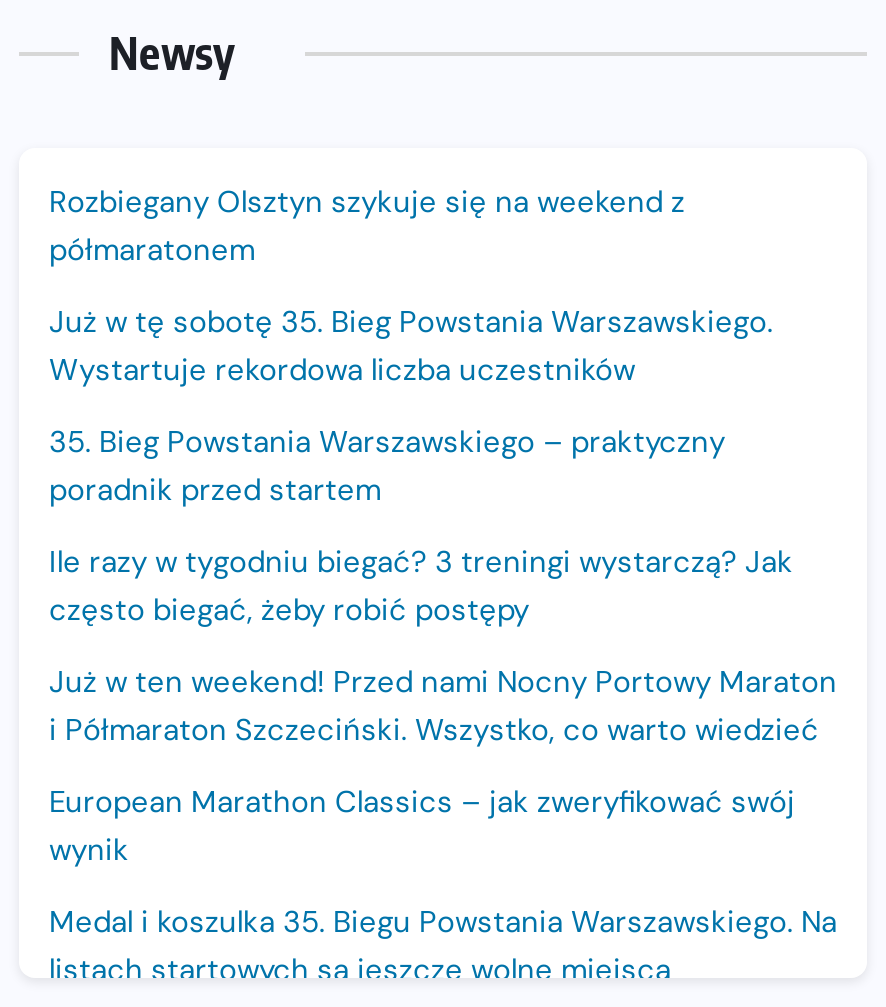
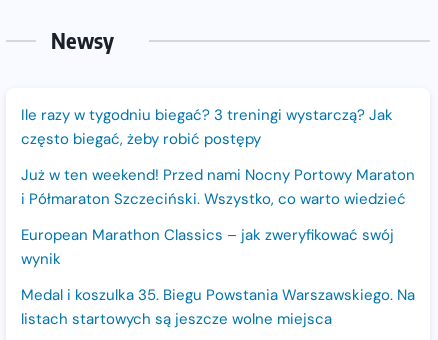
- Rozbiegany Olsztyn szykuje się na weekend z
- półmaratonem
- Już w tę sobotę 35. Bieg Powstania Warszawskiego.
- Wystartuje rekordowa liczba uczestników
- 35. Bieg Powstania Warszawskiego – praktyczny
- poradnik przed startem
